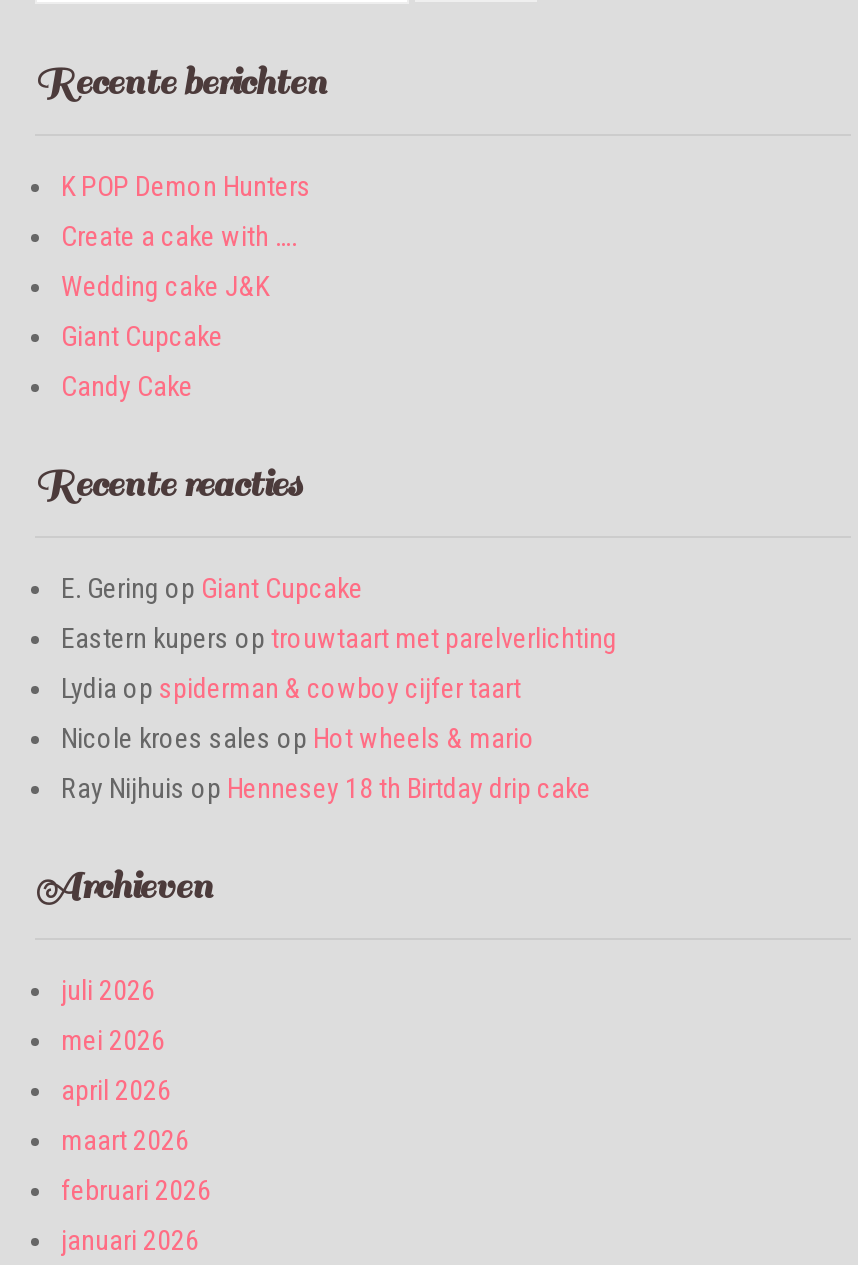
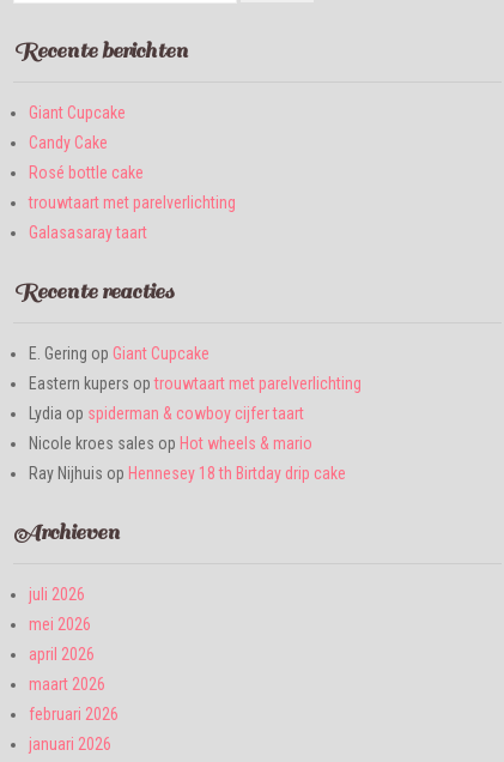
- K POP Demon Hunters
- Create a cake with ….
- Wedding cake J&K

moved up: Giant Cupcake | Candy Cake

+ Rosé bottle cake
+ trouwtaart met parelverlichting
+ Galasasaray taart
